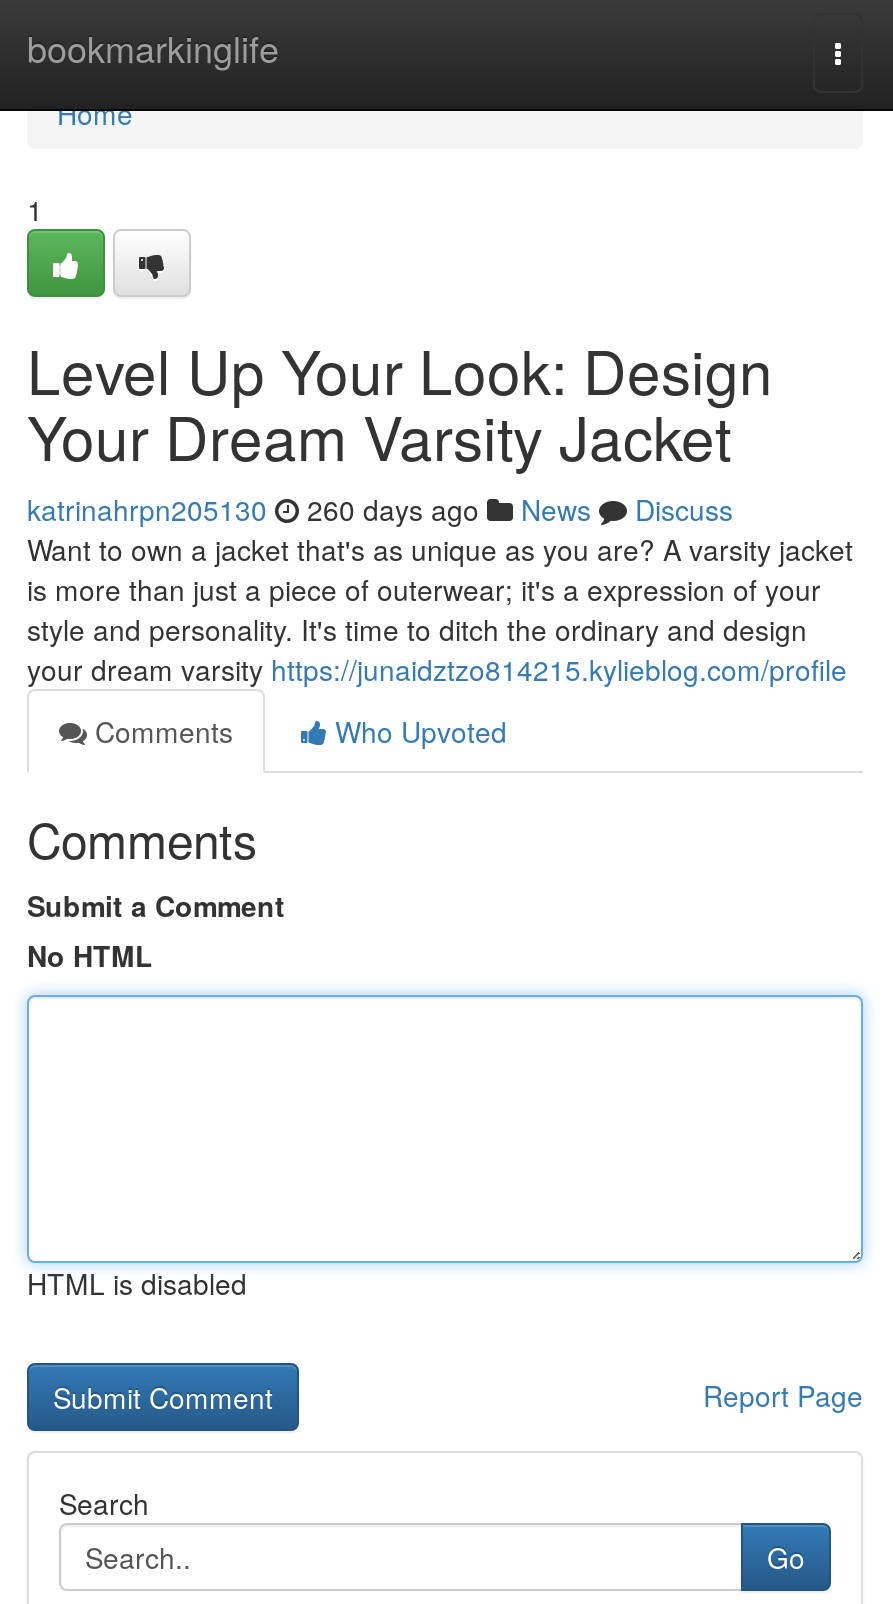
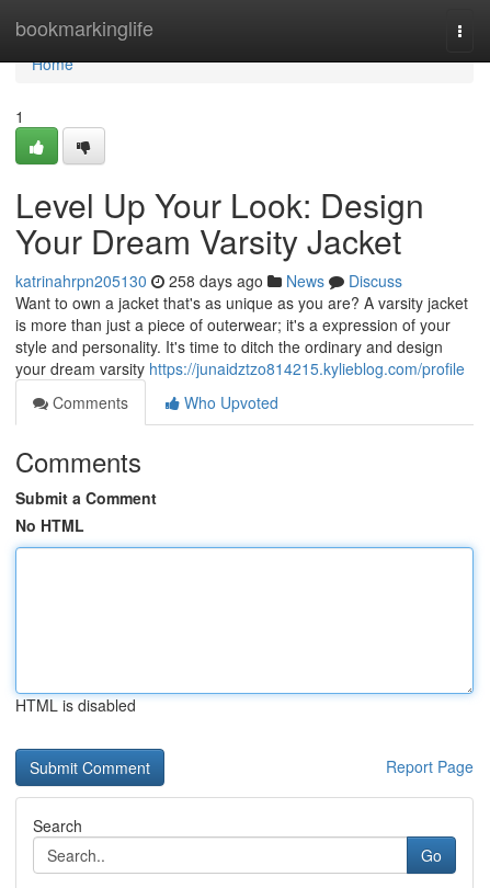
- katrinahrpn205130 260 days ago News Discuss
+ katrinahrpn205130 258 days ago News Discuss
